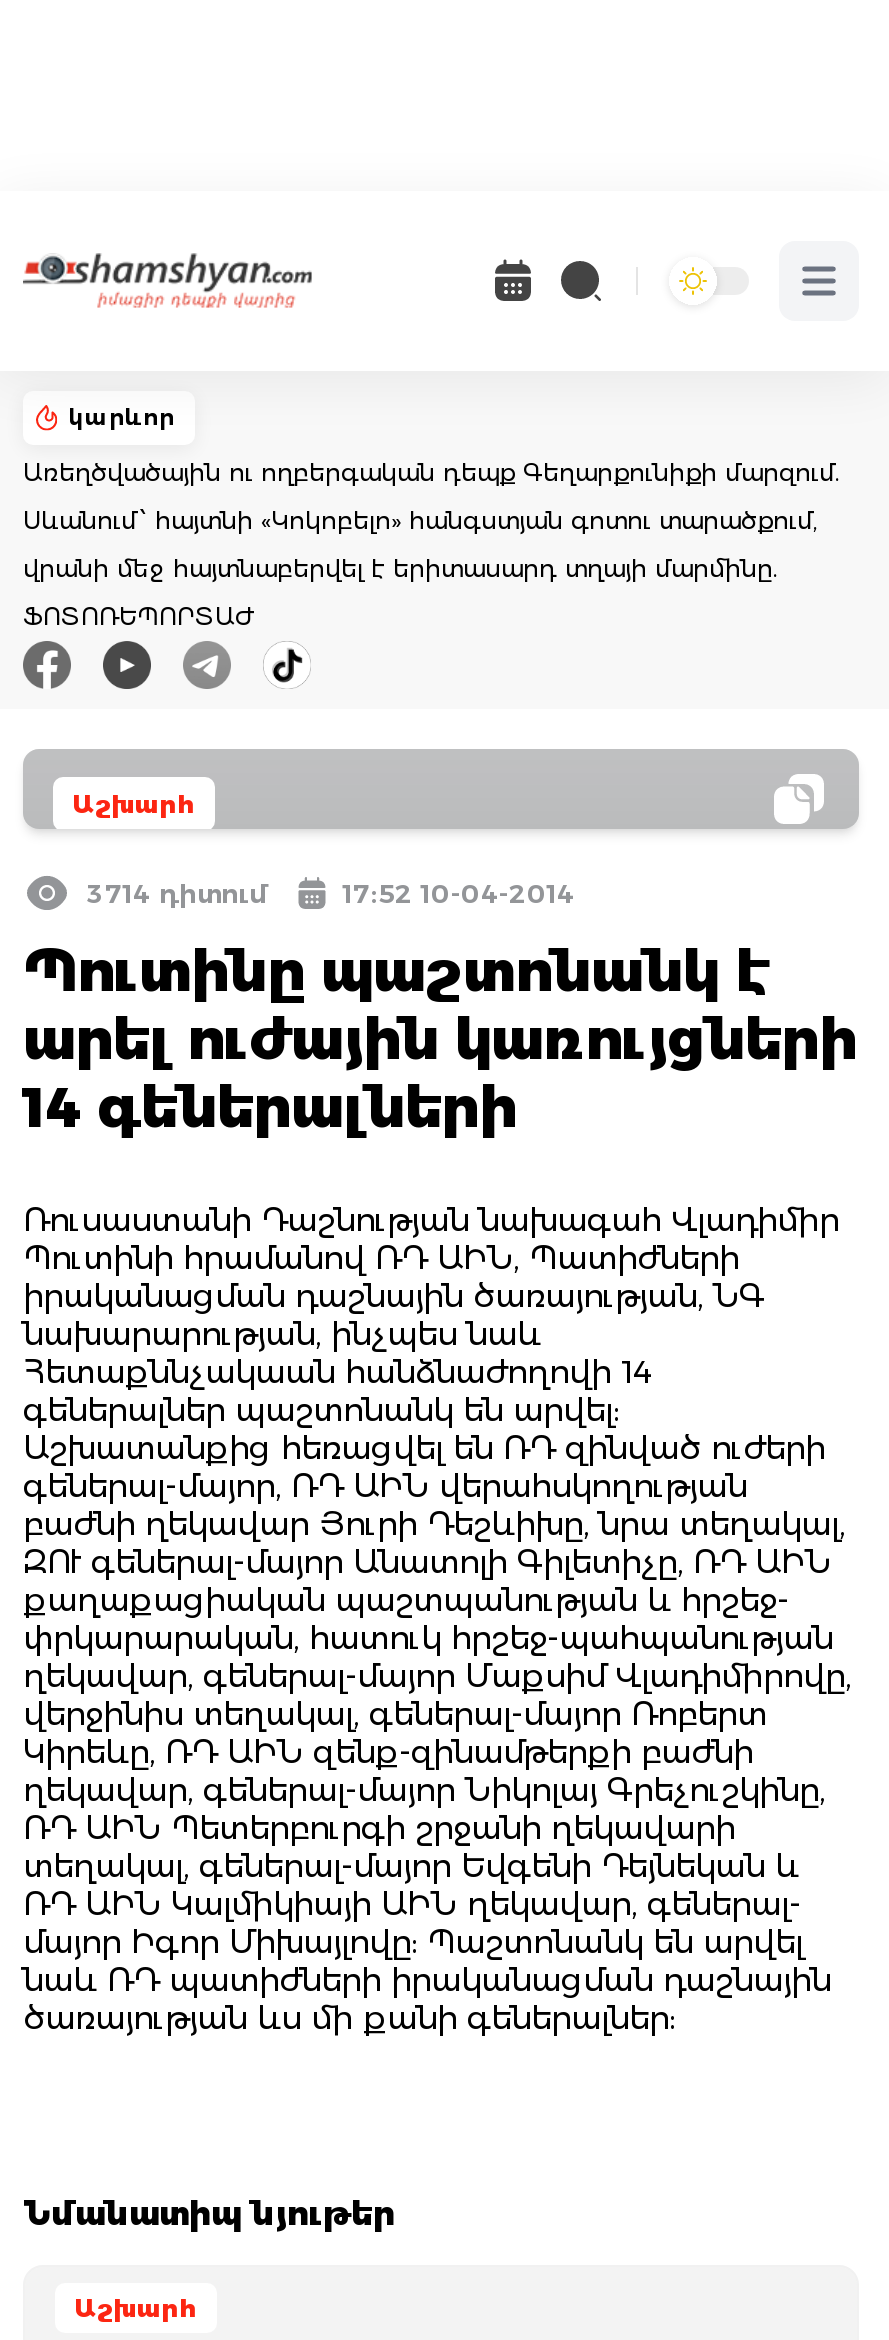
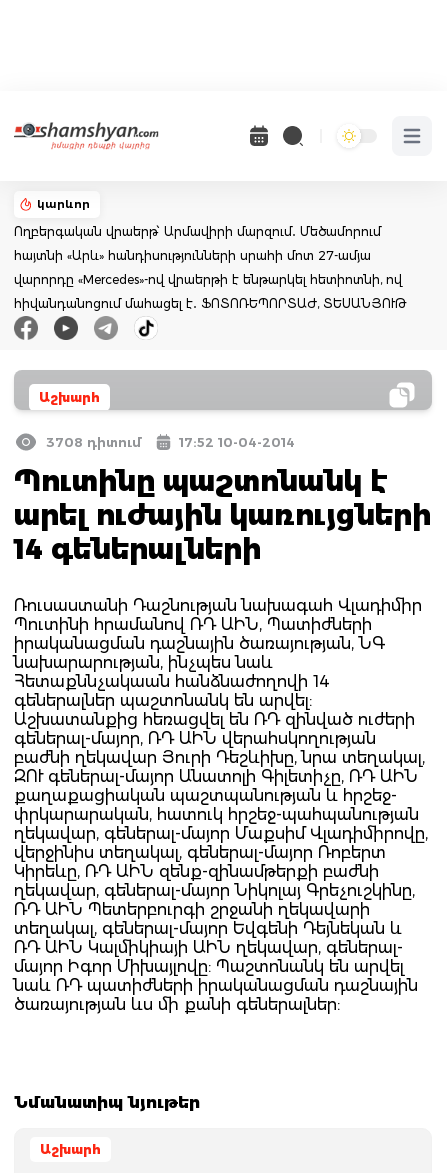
- Առեղծվածային ու ողբերգական դեպք Գեղարքունիքի մարզում.
+ Ողբերգական վրաերթ՝ Արմավիրի մարզում․ Մեծամորում

- Սևանում՝ հայտնի «Կոկոբելո» հանգստյան գոտու տարածքում,
+ հայտնի «Արև» հանդիսությունների սրահի մոտ 27-ամյա

- վրանի մեջ հայտնաբերվել է երիտասարդ տղայի մարմինը.
+ վարորդը «Mercedes»-ով վրաերթի է ենթարկել հետիոտնի, ով

- ՖՈՏՈՌԵՊՈՐՏԱԺ
+ հիվանդանոցում մահացել է․ ՖՈՏՈՌԵՊՈՐՏԱԺ, ՏԵՍԱՆՅՈՒԹ

- 3714 դիտում
+ 3708 դիտում
